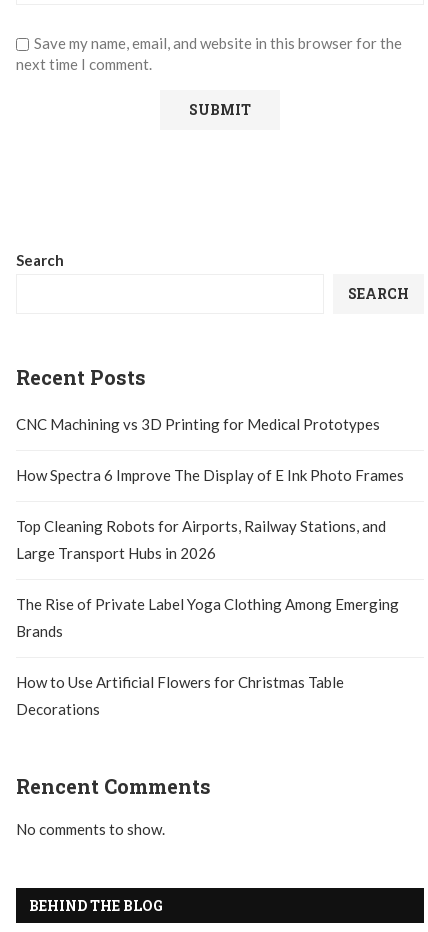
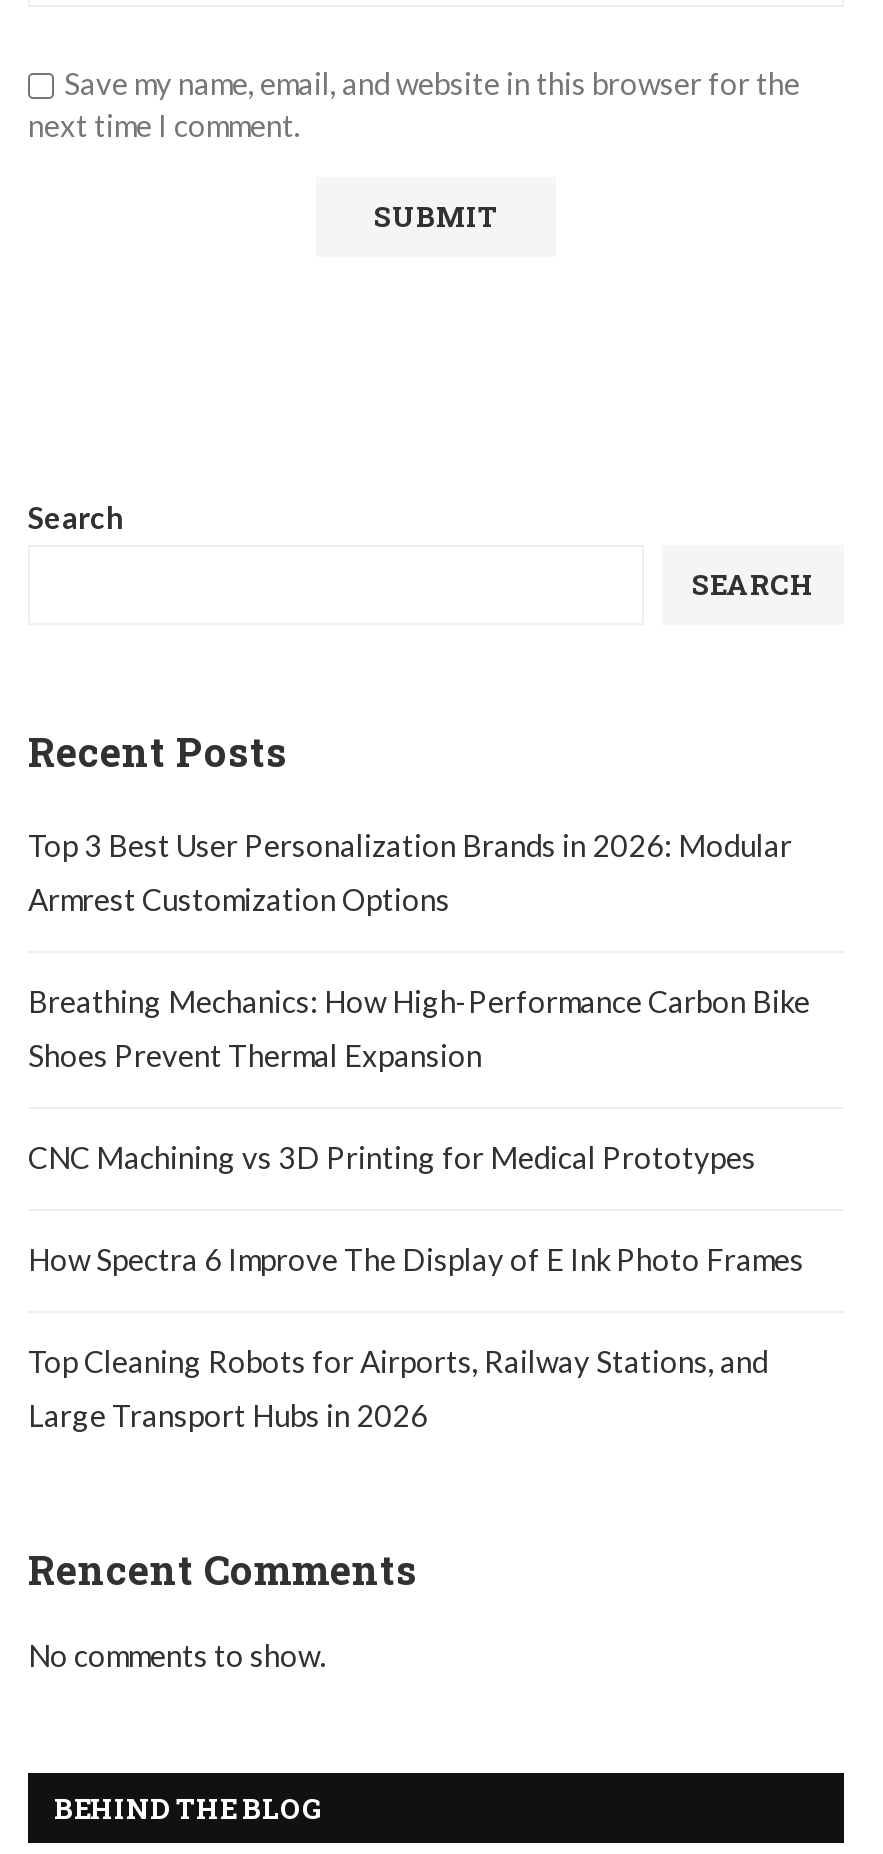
+ Top 3 Best User Personalization Brands in 2026: Modular
+ Armrest Customization Options
+ Breathing Mechanics: How High-Performance Carbon Bike
+ Shoes Prevent Thermal Expansion

moved down: CNC Machining vs 3D Printing for Medical Prototypes | How Spectra 6 Improve The Display of E Ink Photo Frames | Top Cleaning Robots for Airports, Railway Stations, and | Large Transport Hubs in 2026

- The Rise of Private Label Yoga Clothing Among Emerging
- Brands
- How to Use Artificial Flowers for Christmas Table
- Decorations
